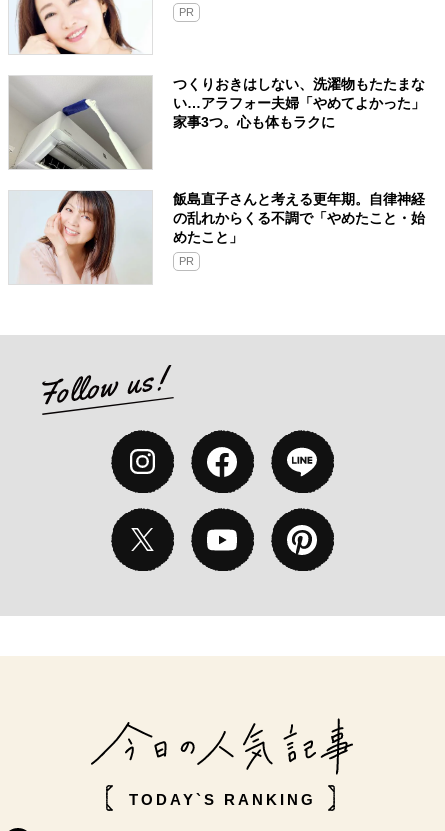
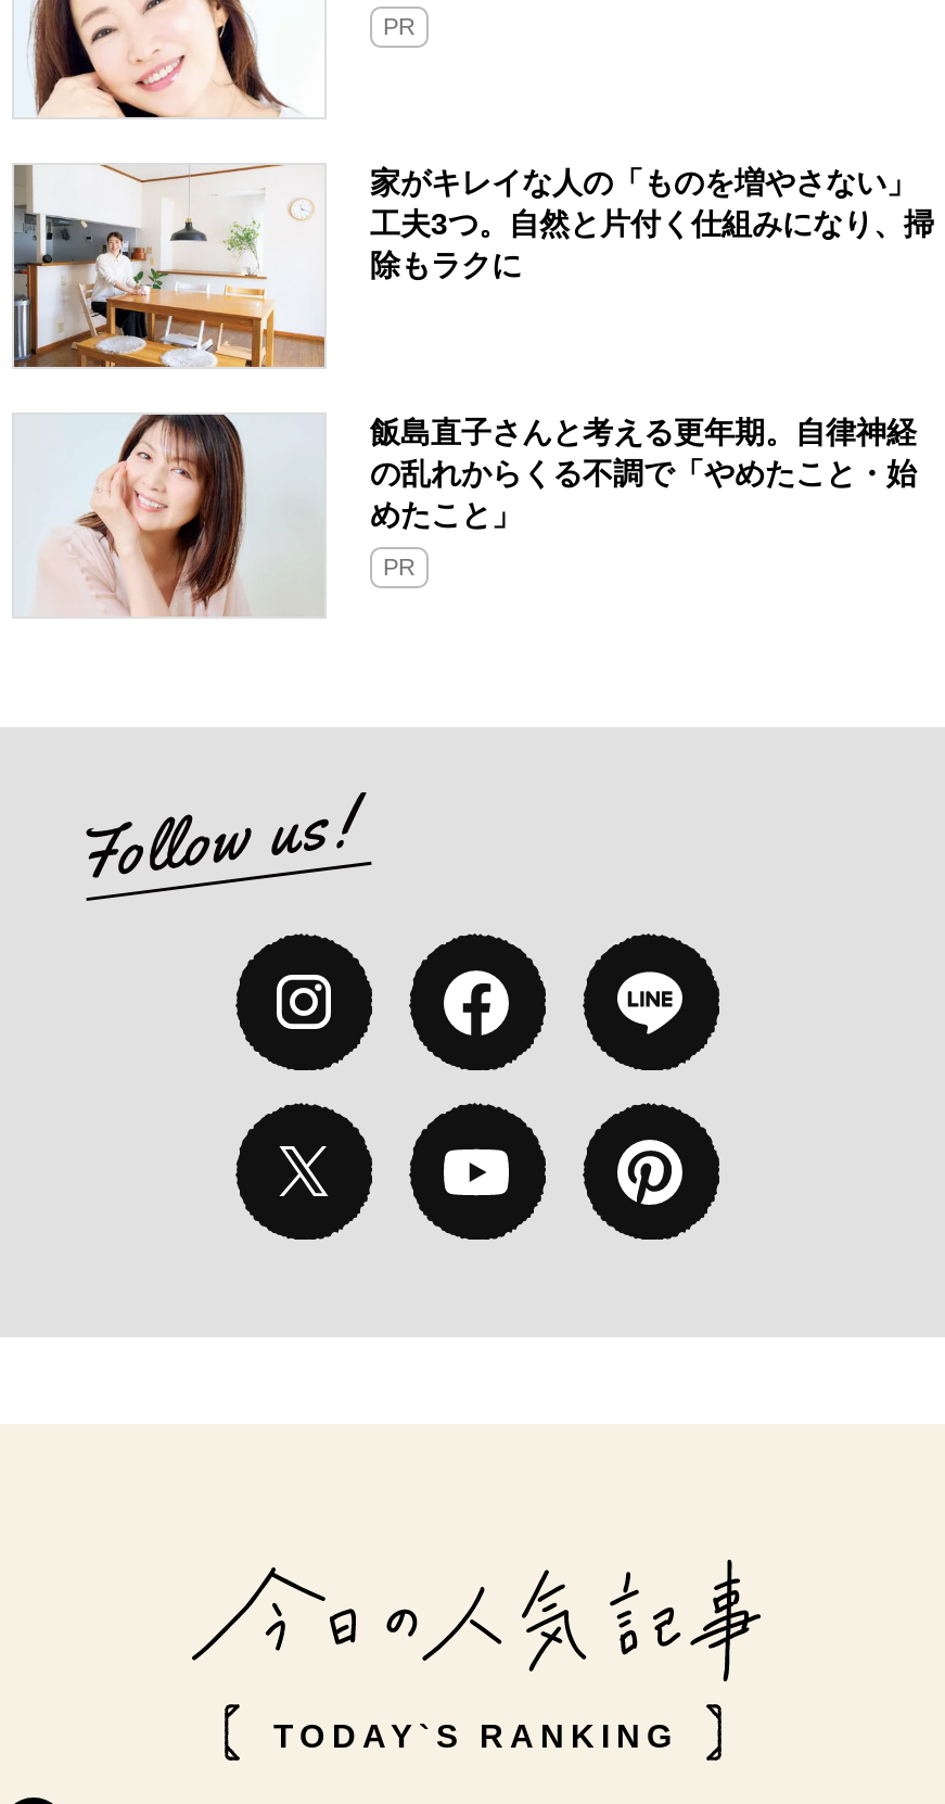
- [image]
- つくりおきはしない、洗濯物もたたまな
- い…アラフォー夫婦「やめてよかった」
- 家事3つ。心も体もラクに
+ [image]
+ 家がキレイな人の「ものを増やさない」
+ 工夫3つ。自然と片付く仕組みになり、掃
+ 除もラクに
